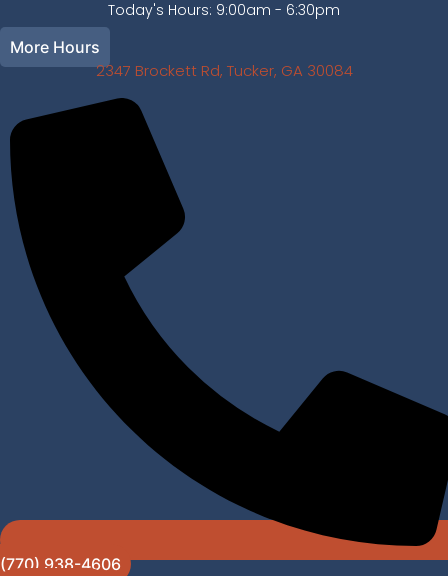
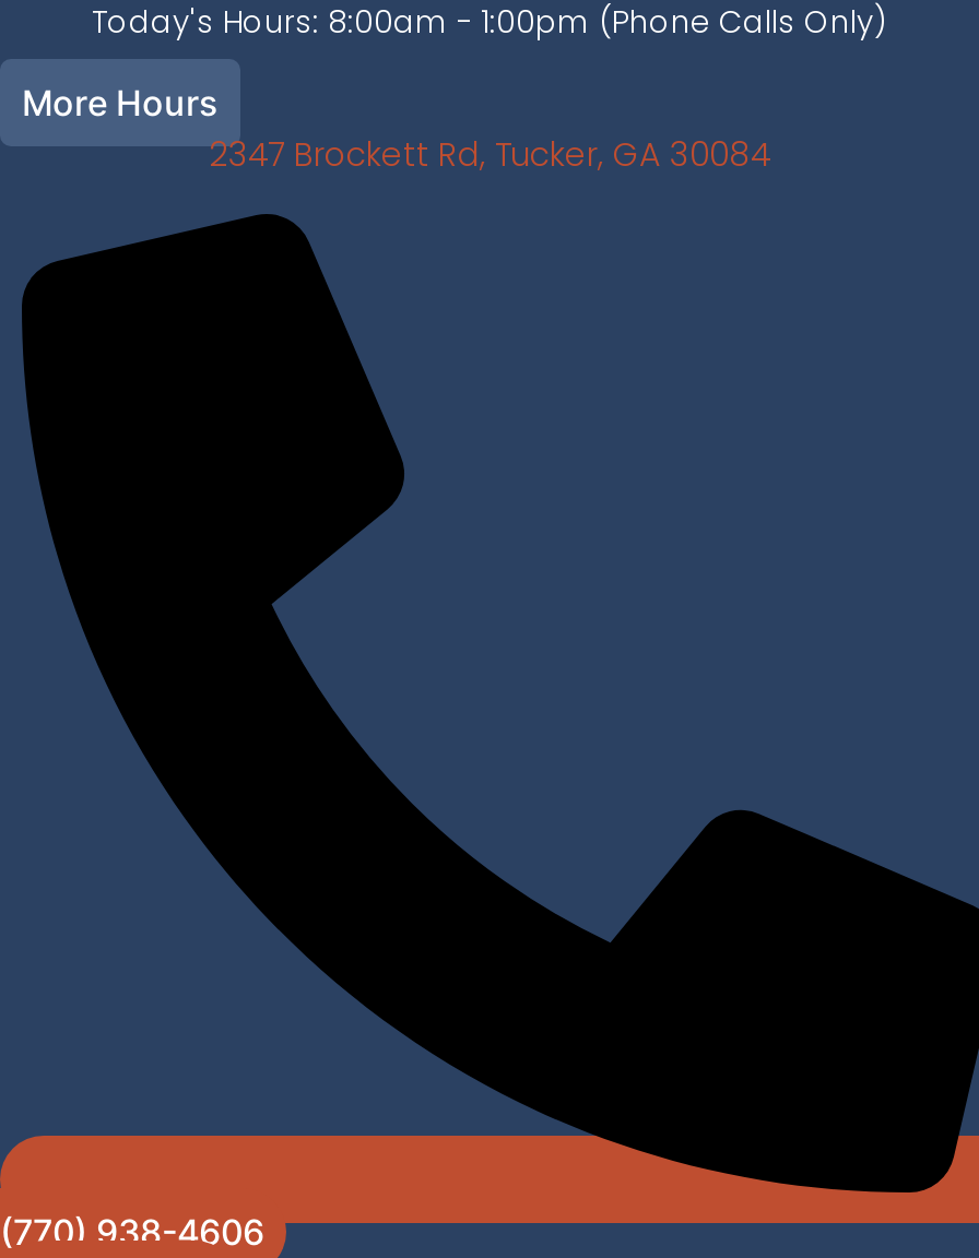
- Today's Hours: 9:00am - 6:30pm
+ Today's Hours: 8:00am - 1:00pm (Phone Calls Only)
